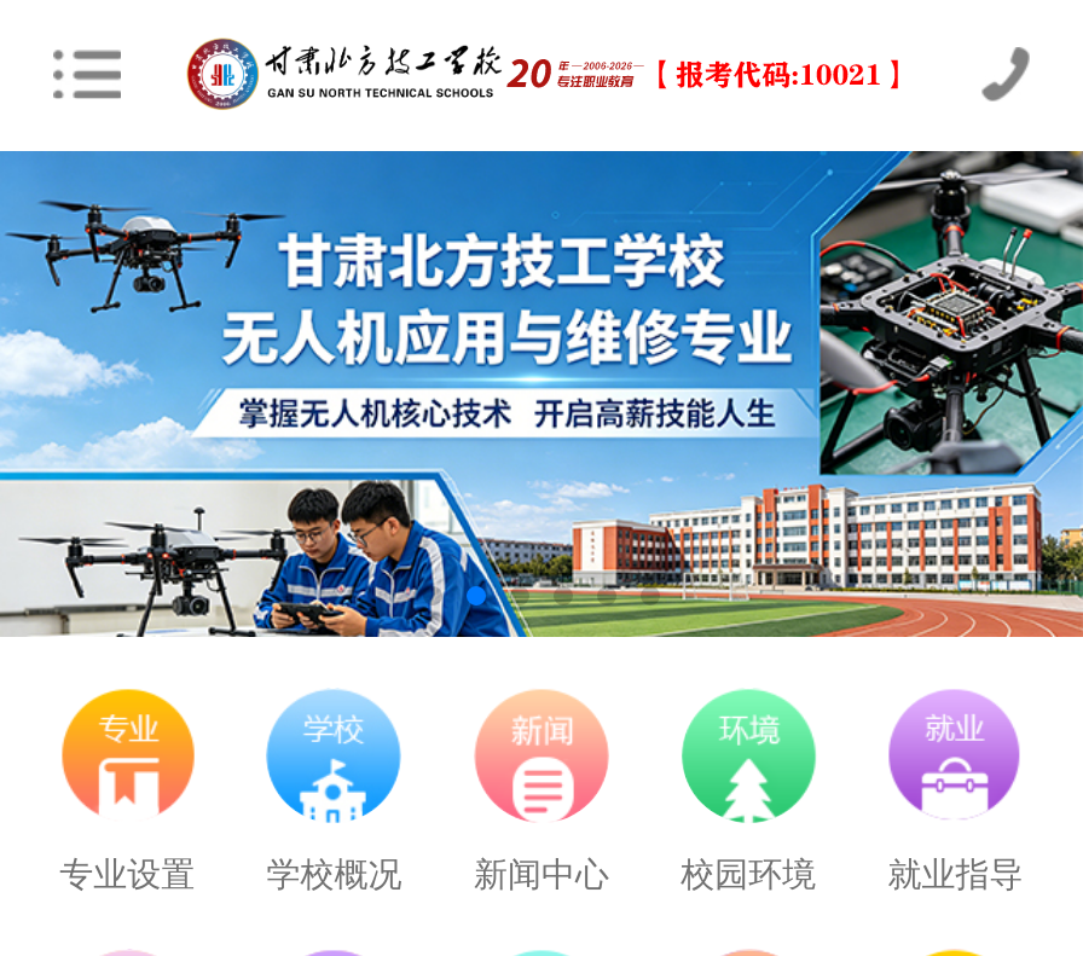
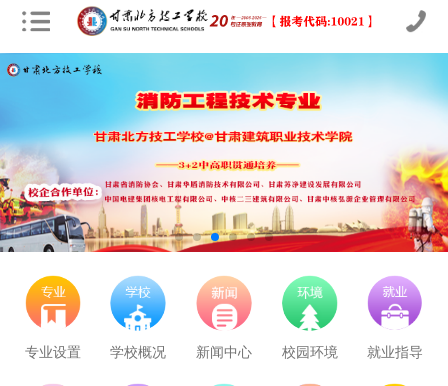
- [image]
+ [image]
